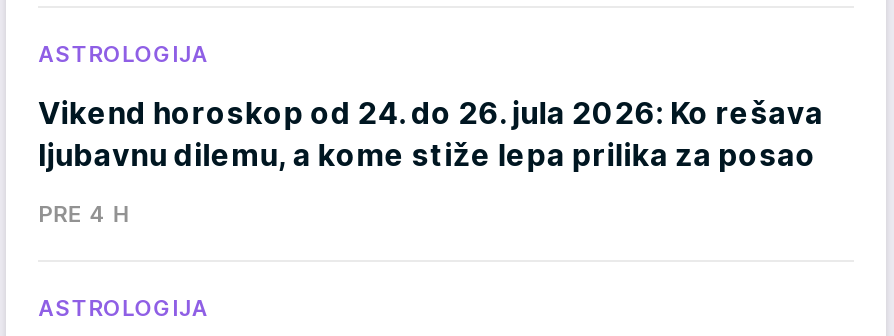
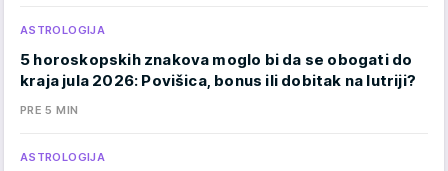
- Vikend horoskop od 24. do 26. jula 2026: Ko rešava
- ljubavnu dilemu, a kome stiže lepa prilika za posao
+ 5 horoskopskih znakova moglo bi da se obogati do
+ kraja jula 2026: Povišica, bonus ili dobitak na lutriji?

- PRE 4 H
+ PRE 5 MIN
